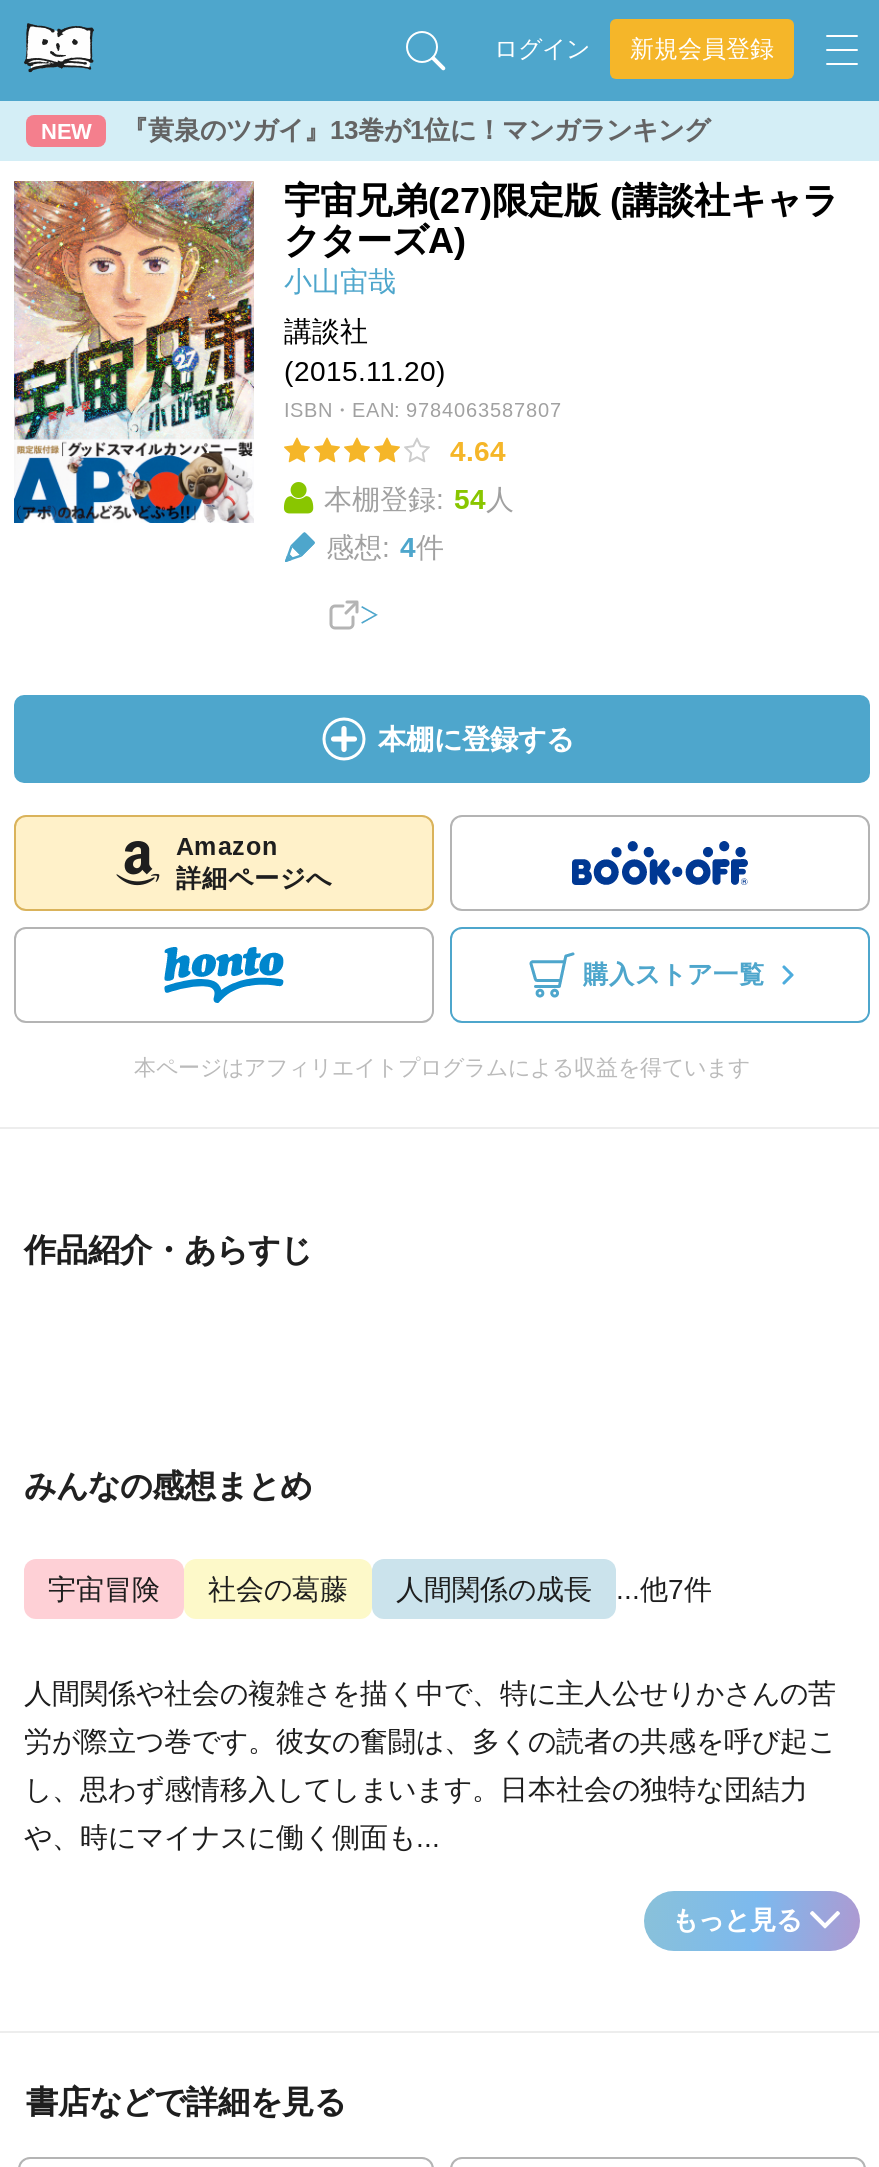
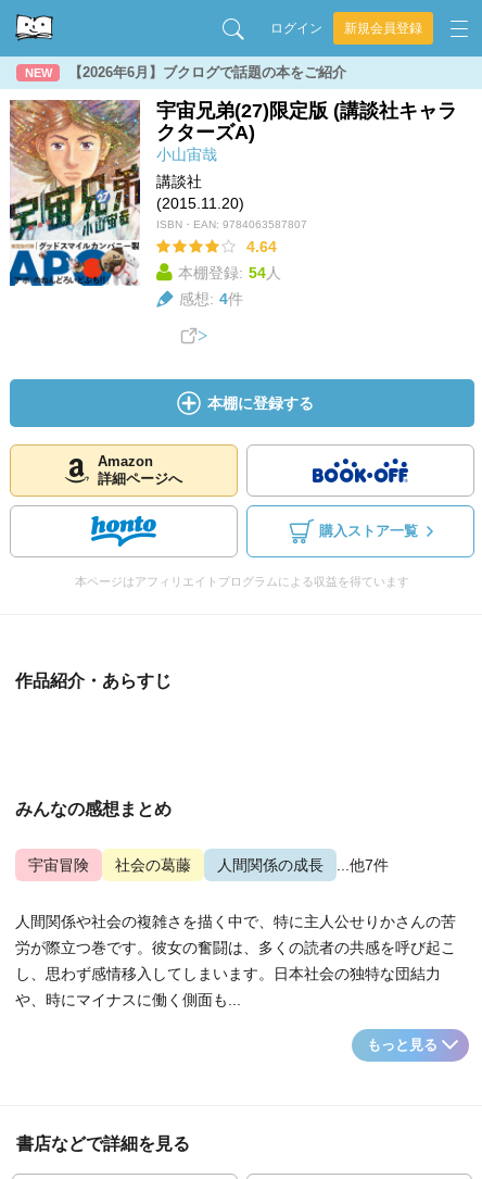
- 『黄泉のツガイ』13巻が1位に！マンガランキング
+ 【2026年6月】ブクログで話題の本をご紹介
